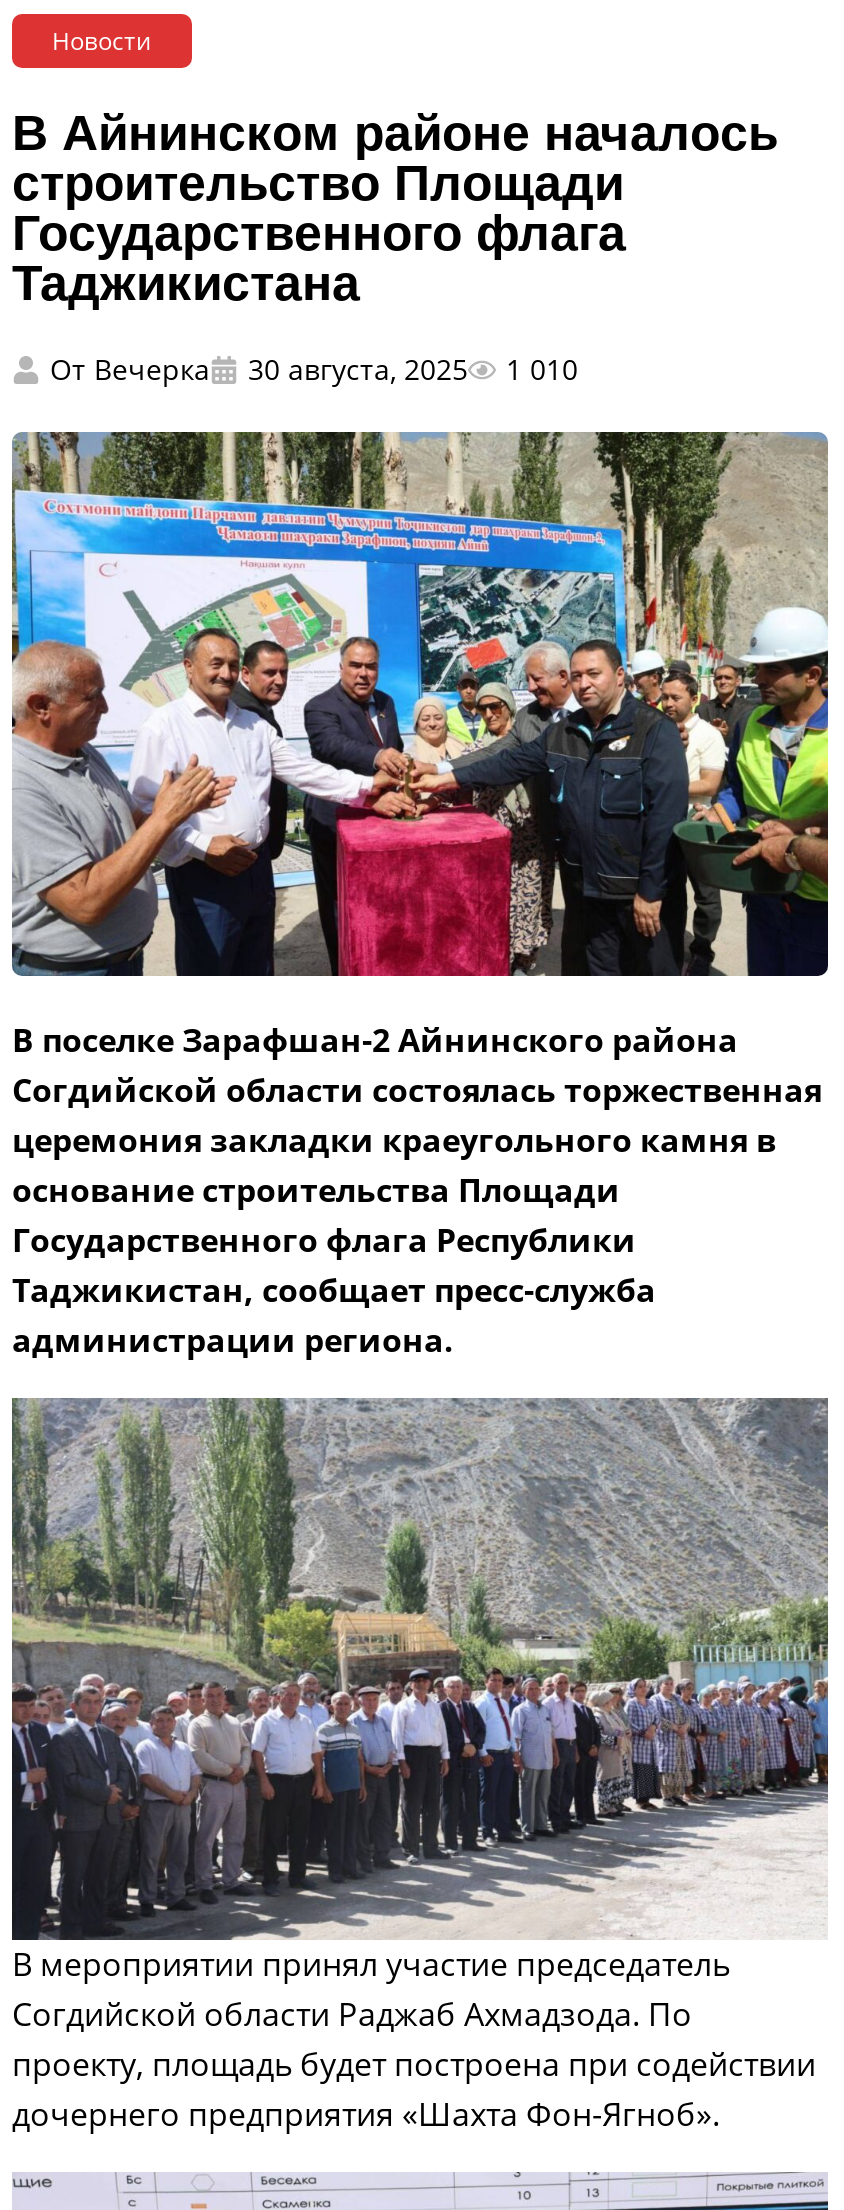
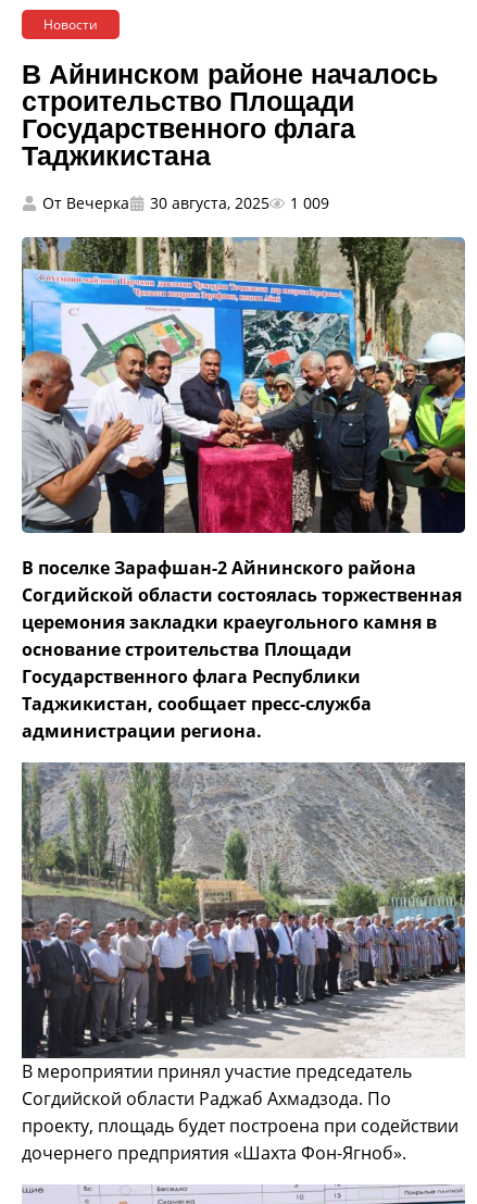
- От Вечерка 30 августа, 2025 1 010
+ От Вечерка 30 августа, 2025 1 009
